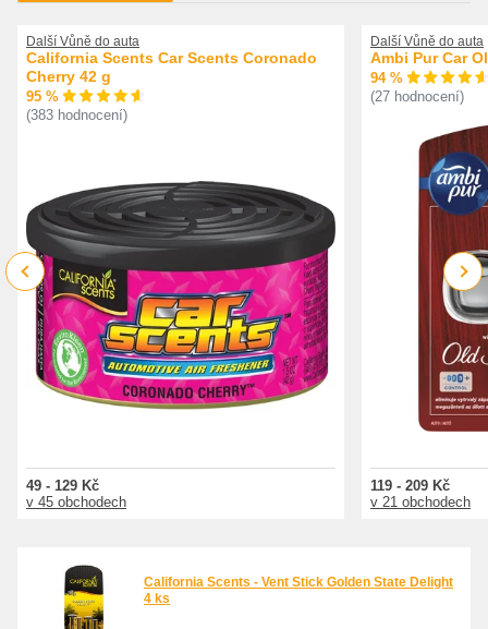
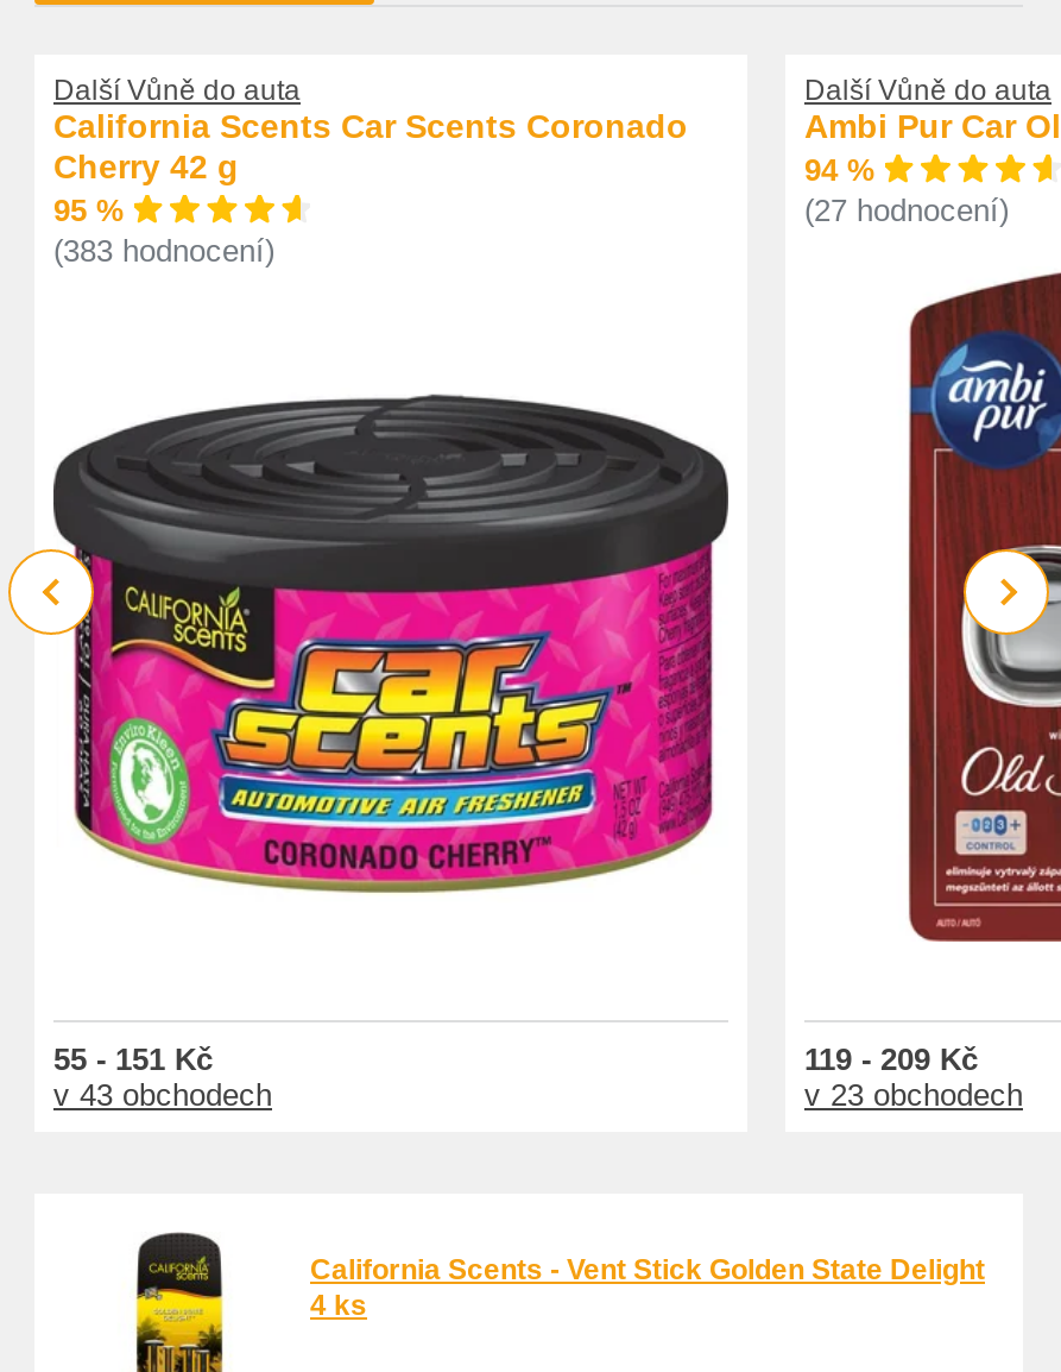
- 49 - 129 Kč
+ 55 - 151 Kč

- v 45 obchodech
+ v 43 obchodech

- v 21 obchodech
+ v 23 obchodech
